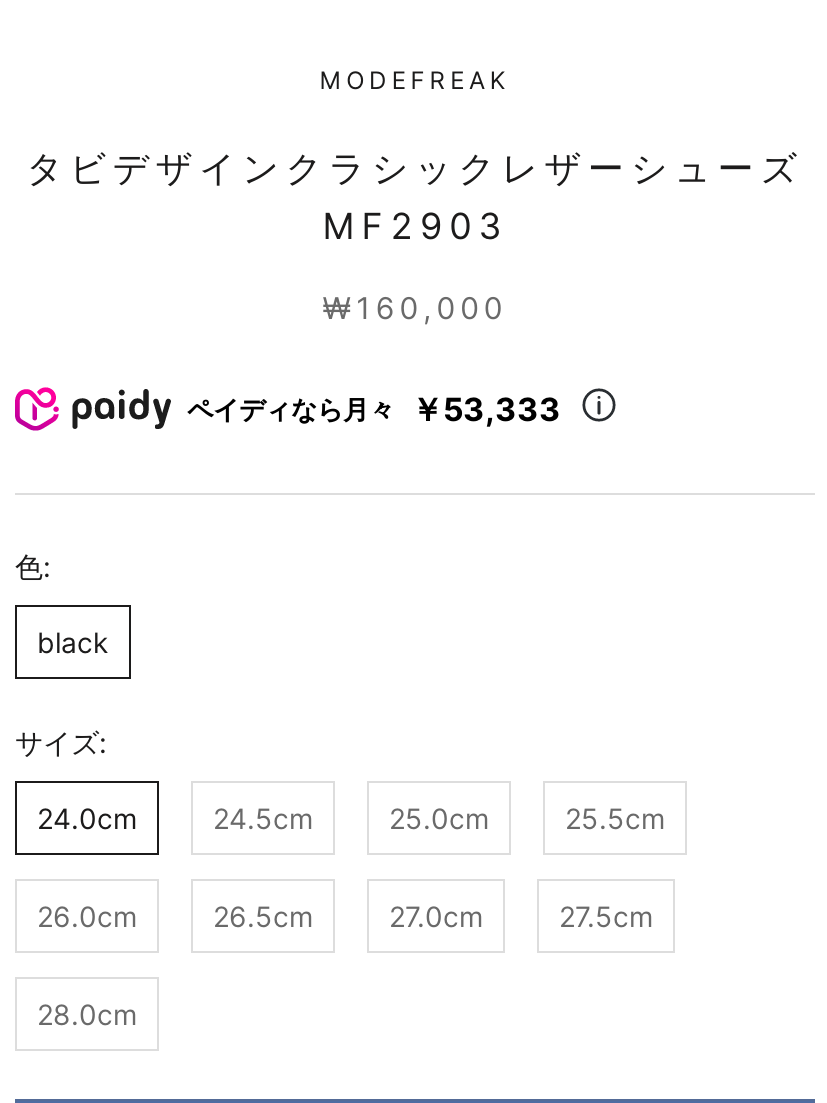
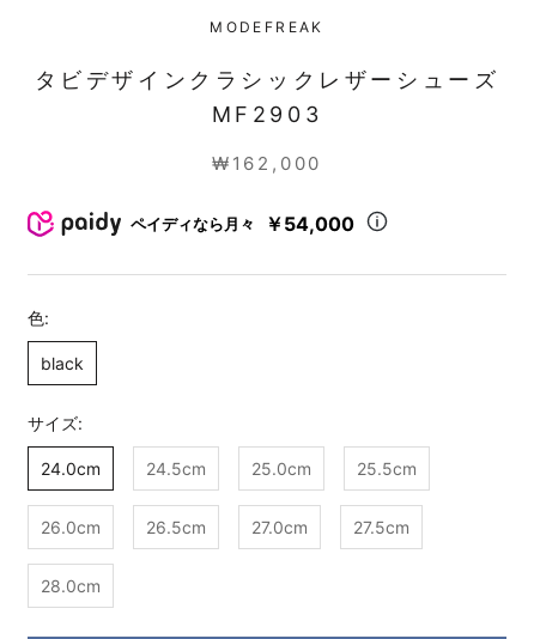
- ₩160,000
+ ₩162,000

- ペイディなら月々 ￥53,333
+ ペイディなら月々 ￥54,000
